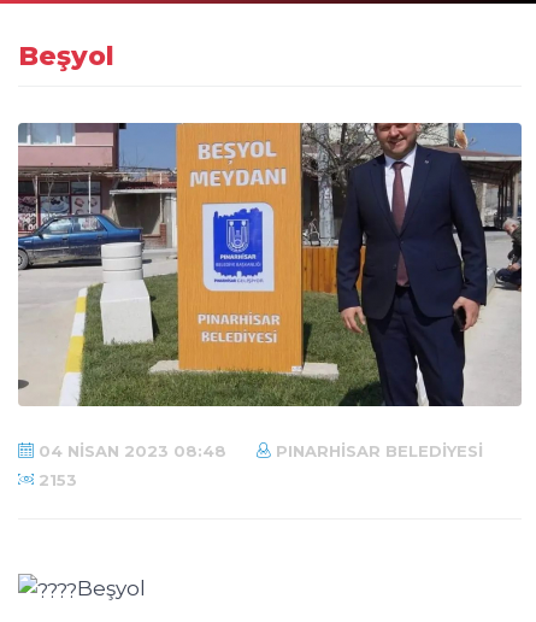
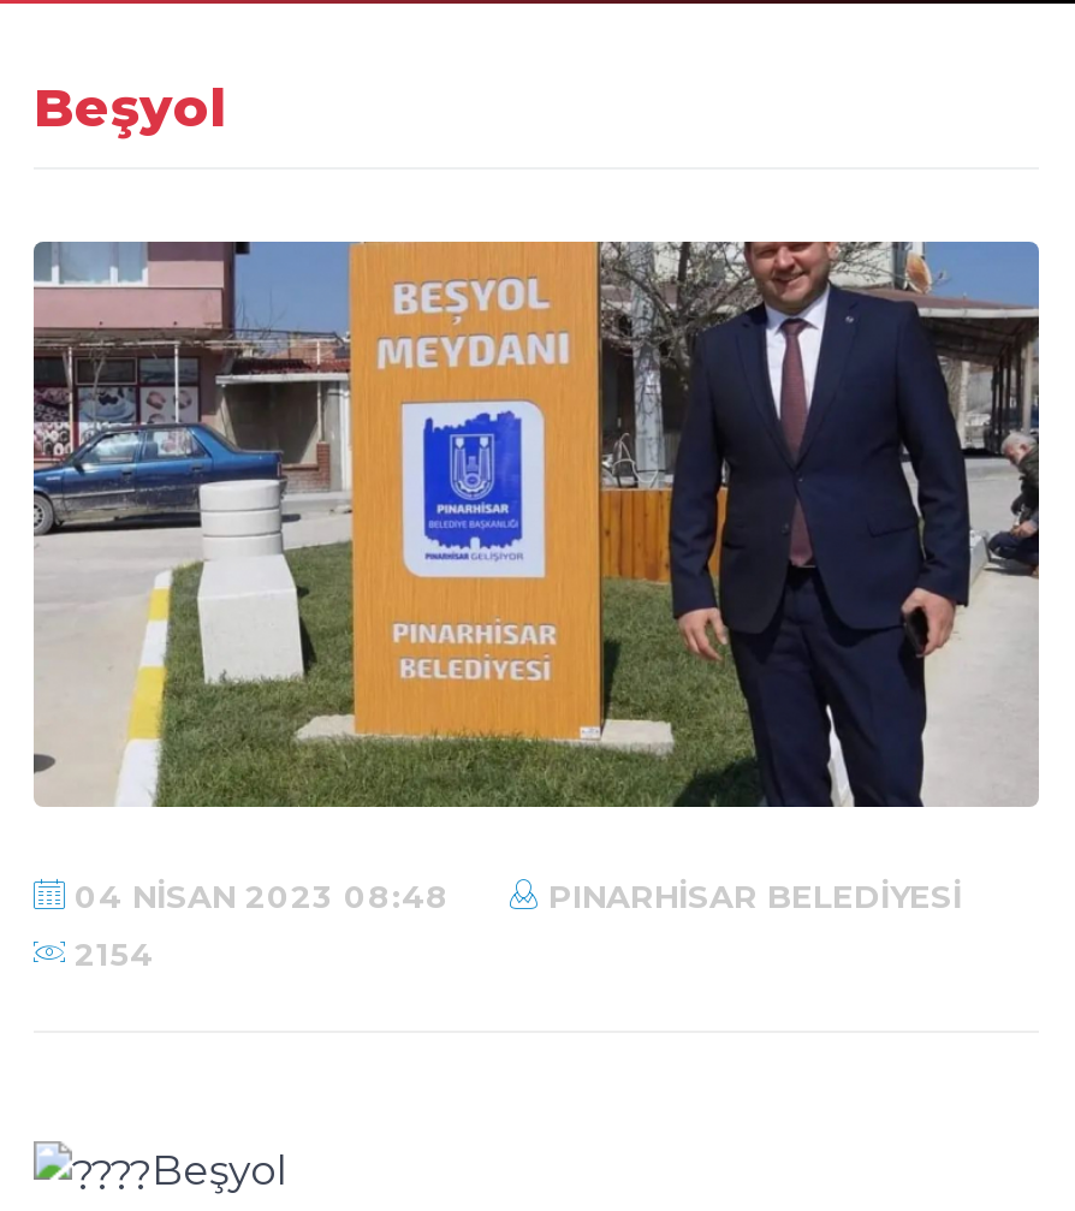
- 2153
+ 2154
